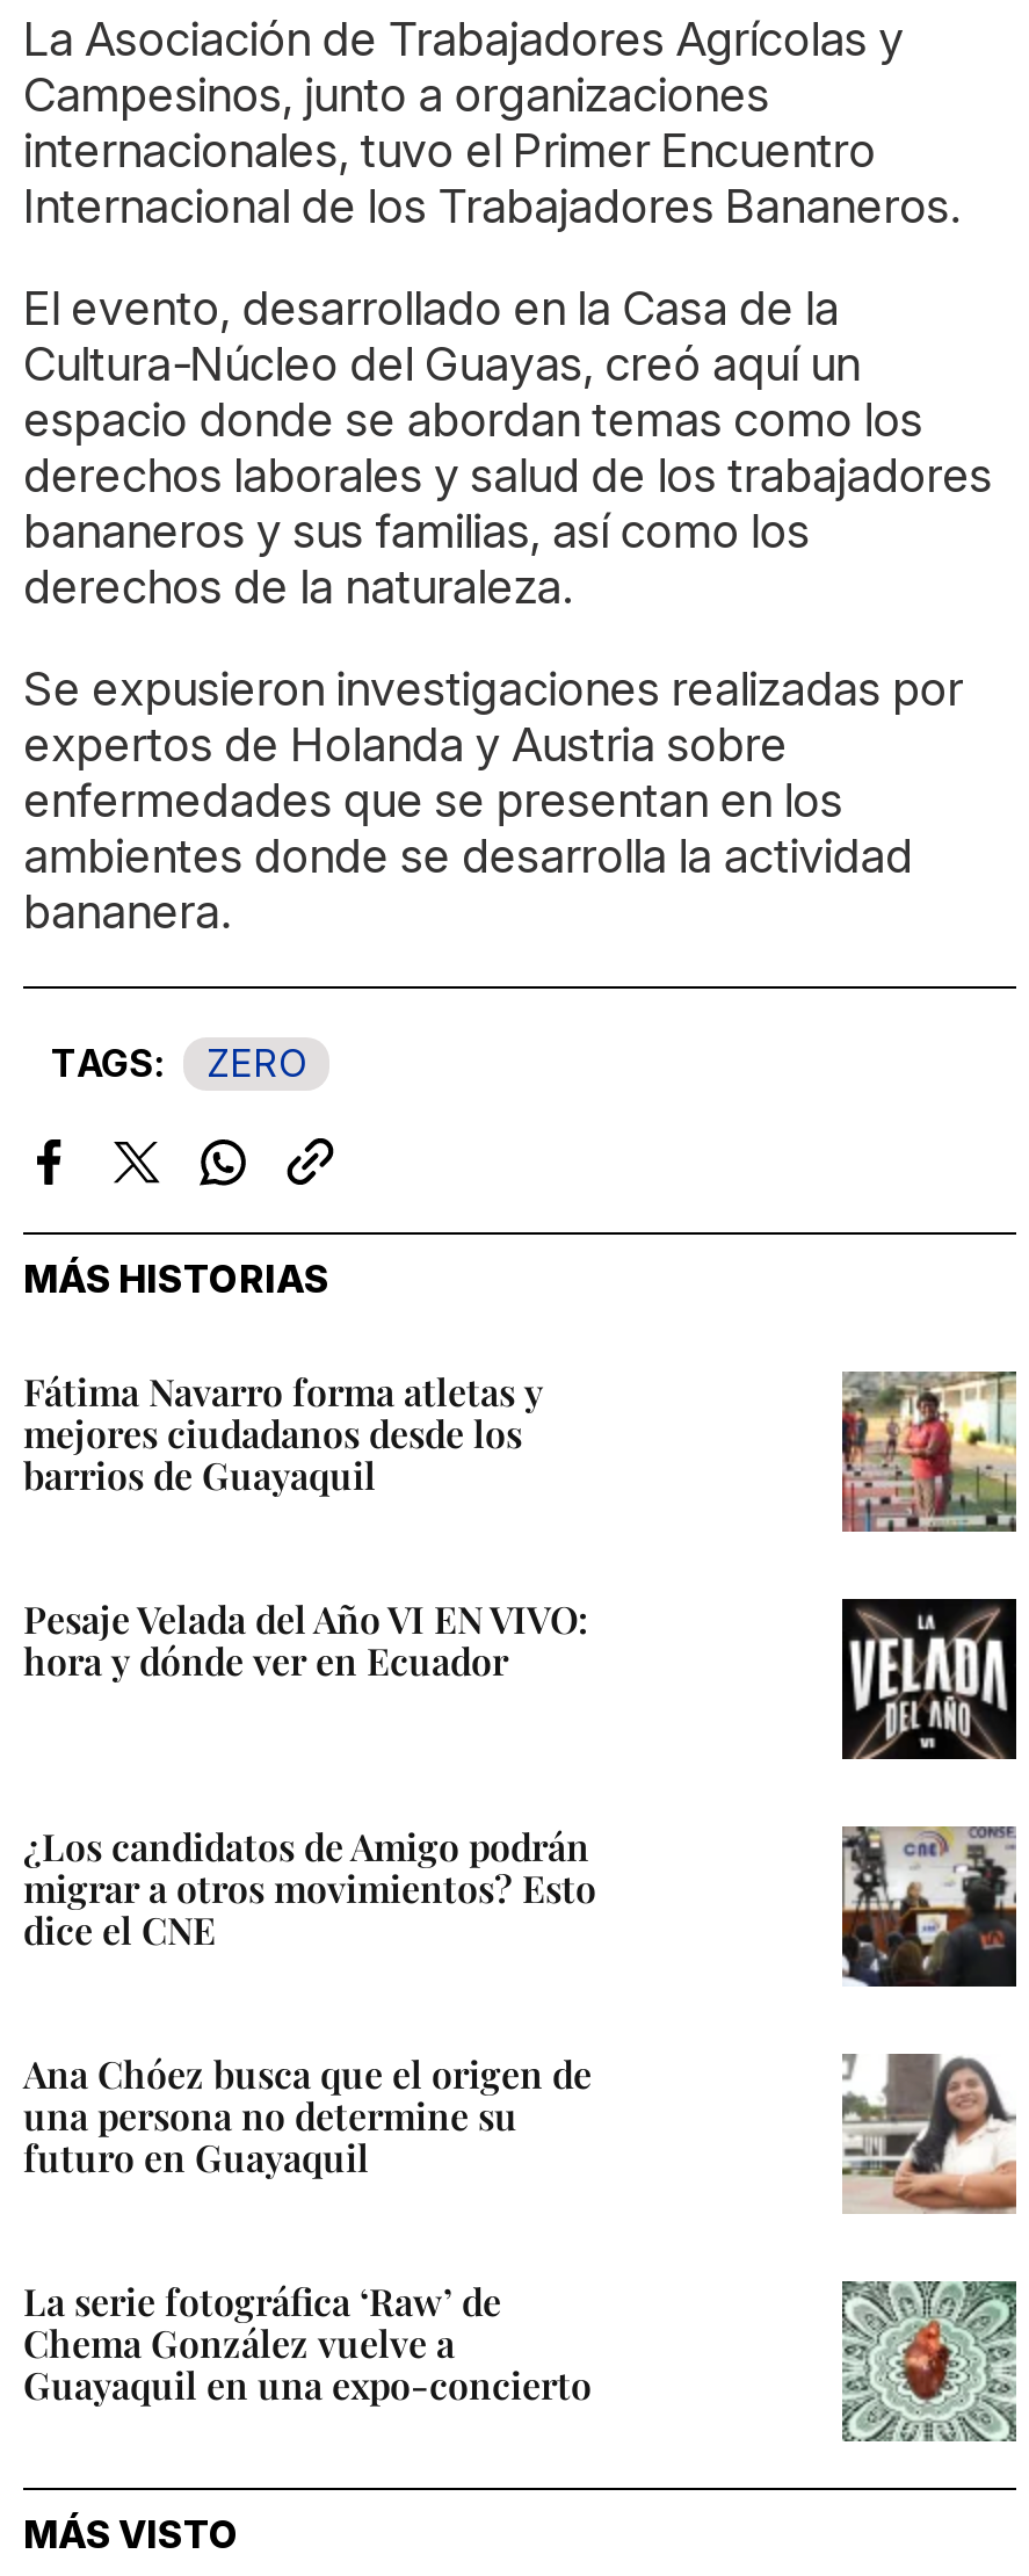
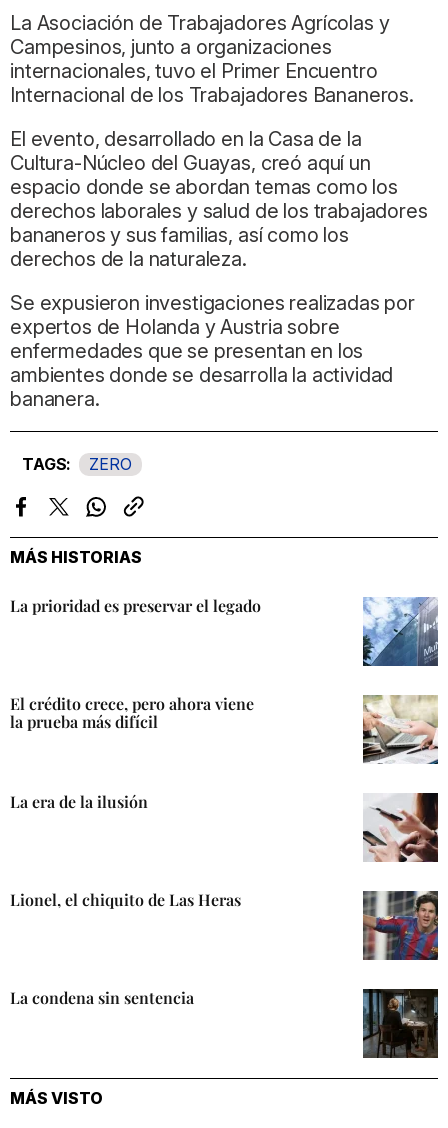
- Fátima Navarro forma atletas y
- mejores ciudadanos desde los
- barrios de Guayaquil
+ La prioridad es preservar el legado

- [image]
+ [image]

- Pesaje Velada del Año VI EN VIVO:
- hora y dónde ver en Ecuador
+ El crédito crece, pero ahora viene
+ la prueba más difícil

- [image]
+ [image]

- ¿Los candidatos de Amigo podrán
- migrar a otros movimientos? Esto
- dice el CNE
+ La era de la ilusión

- [image]
+ [image]

- Ana Chóez busca que el origen de
- una persona no determine su
- futuro en Guayaquil
+ Lionel, el chiquito de Las Heras

- [image]
+ [image]

- La serie fotográfica ‘Raw’ de
- Chema González vuelve a
- Guayaquil en una expo-concierto
+ La condena sin sentencia

- [image]
+ [image]
